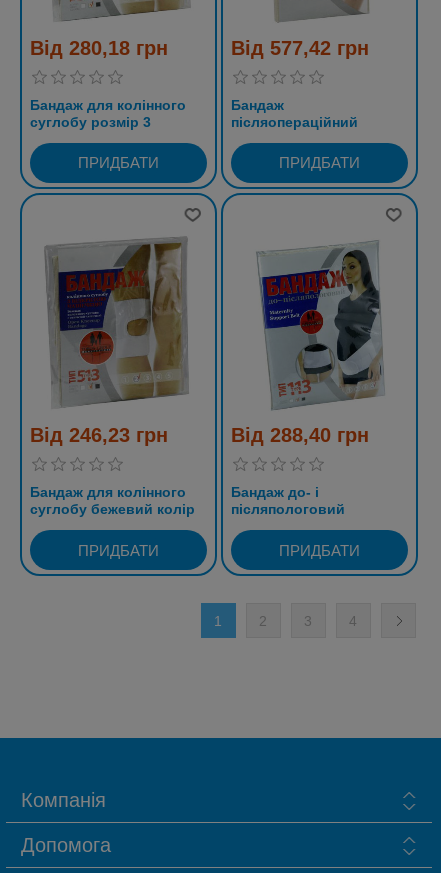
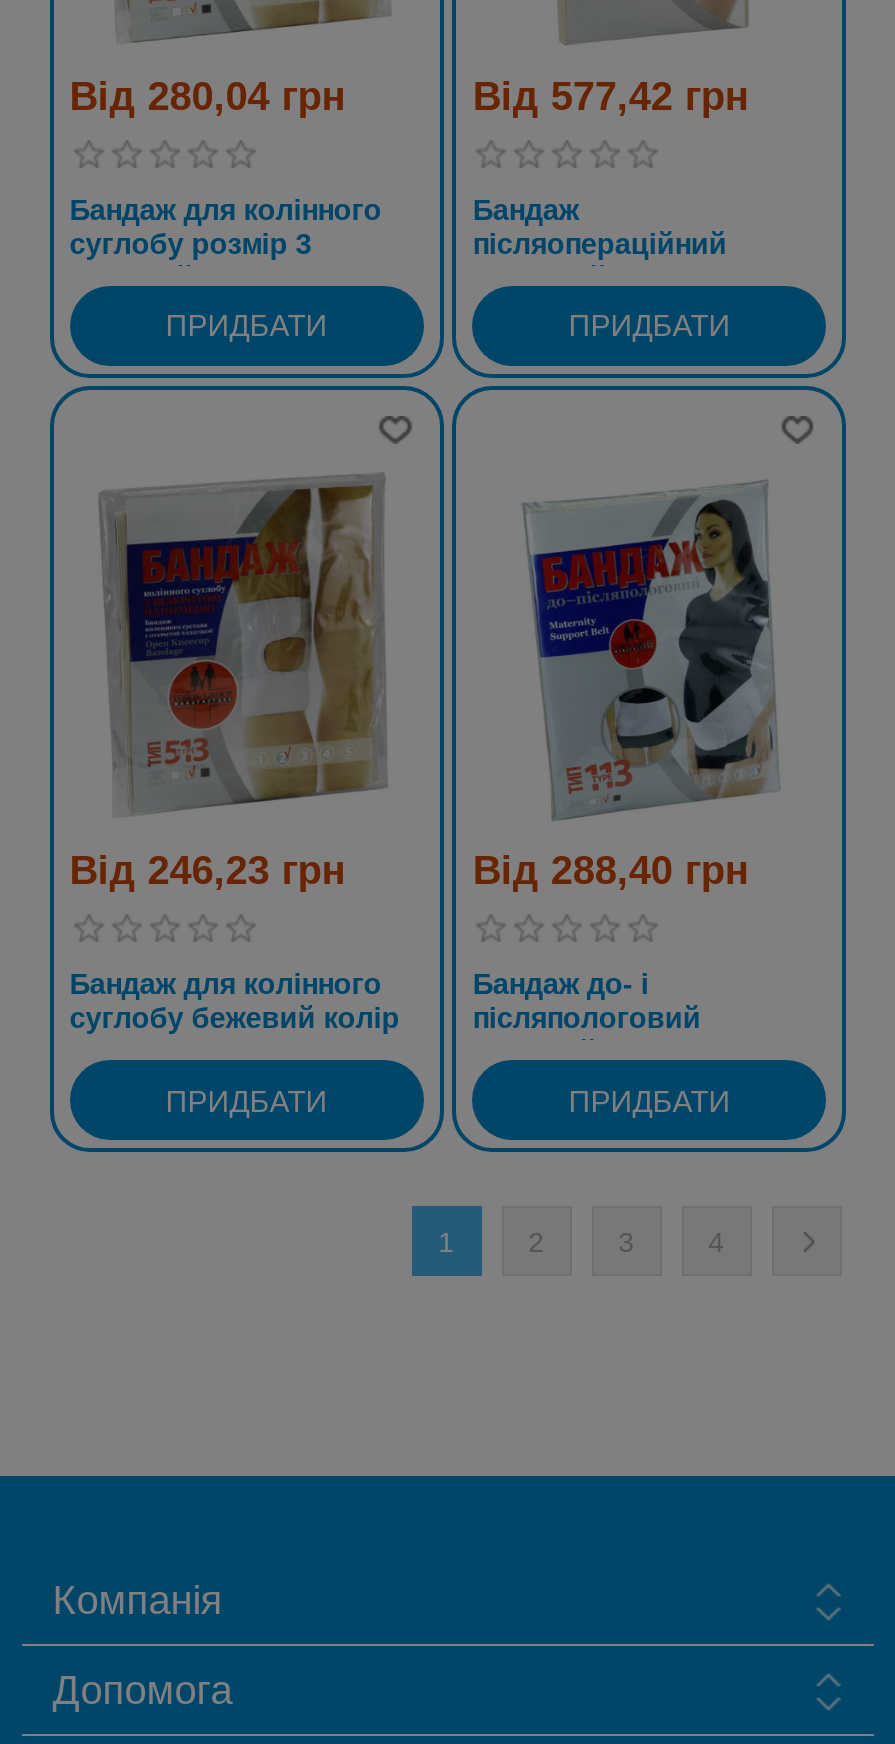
- Від 280,18 грн
+ Від 280,04 грн
